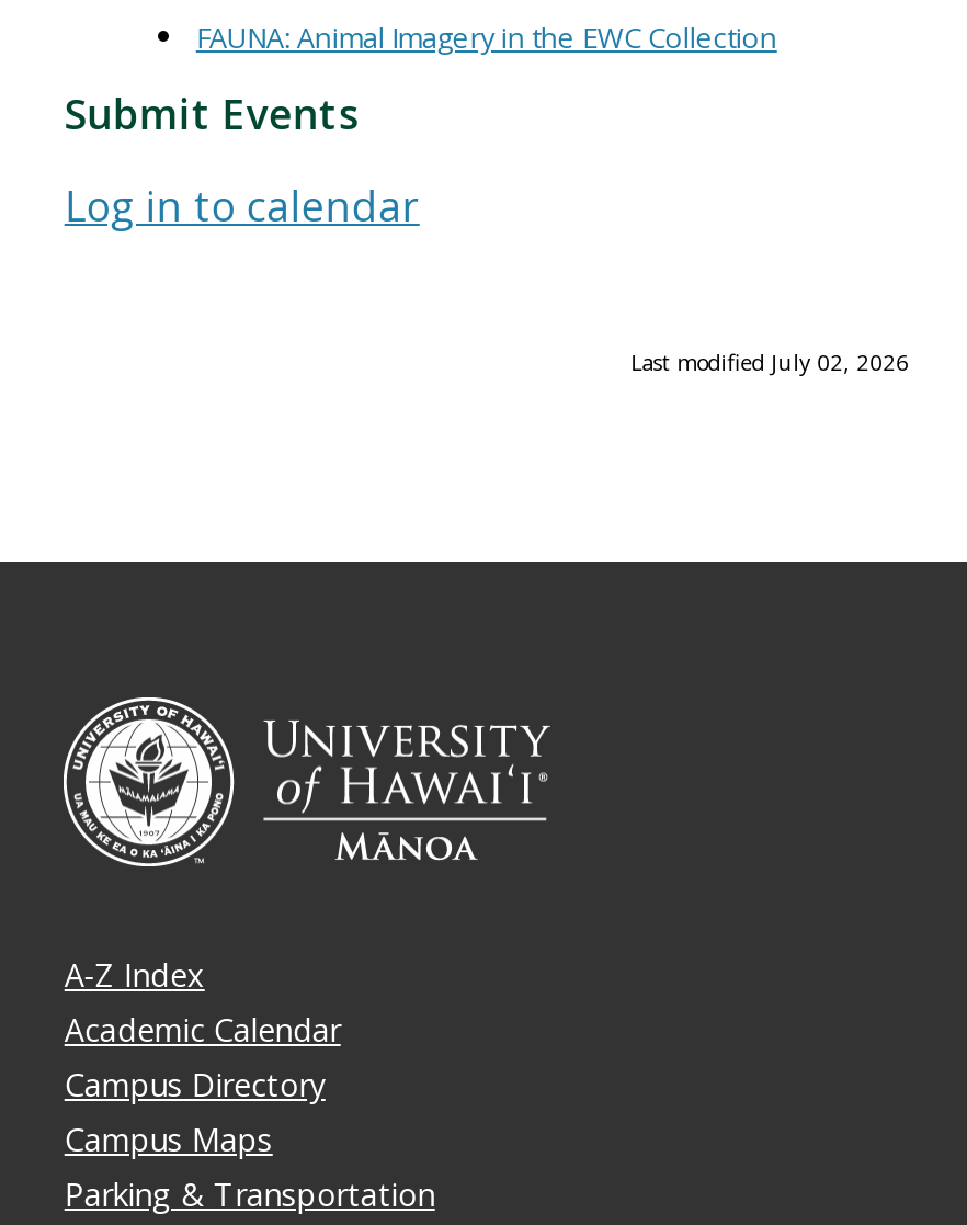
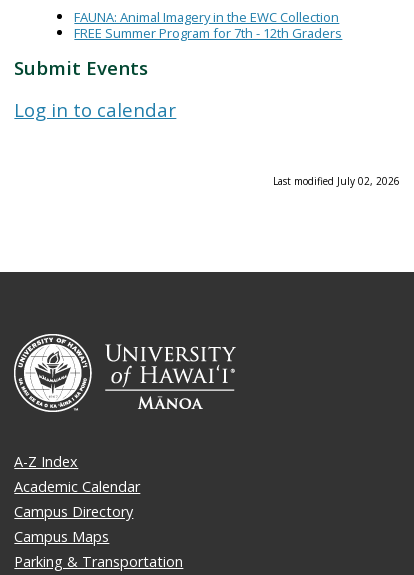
+ FREE Summer Program for 7th - 12th Graders
